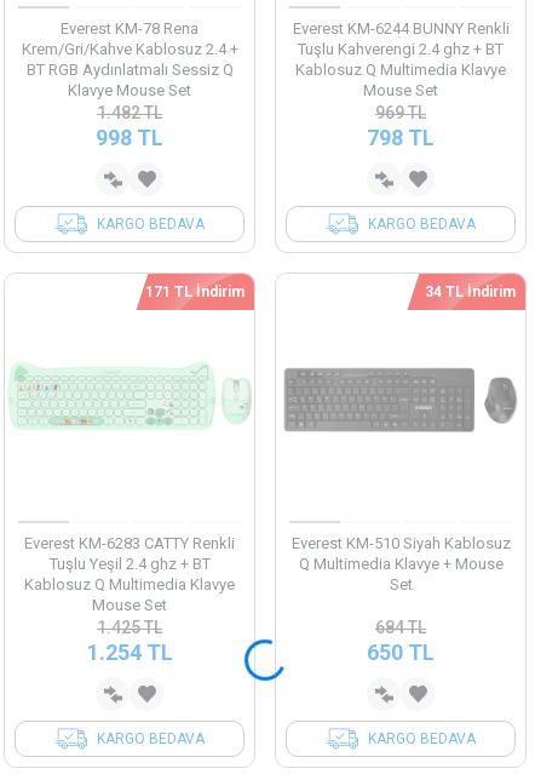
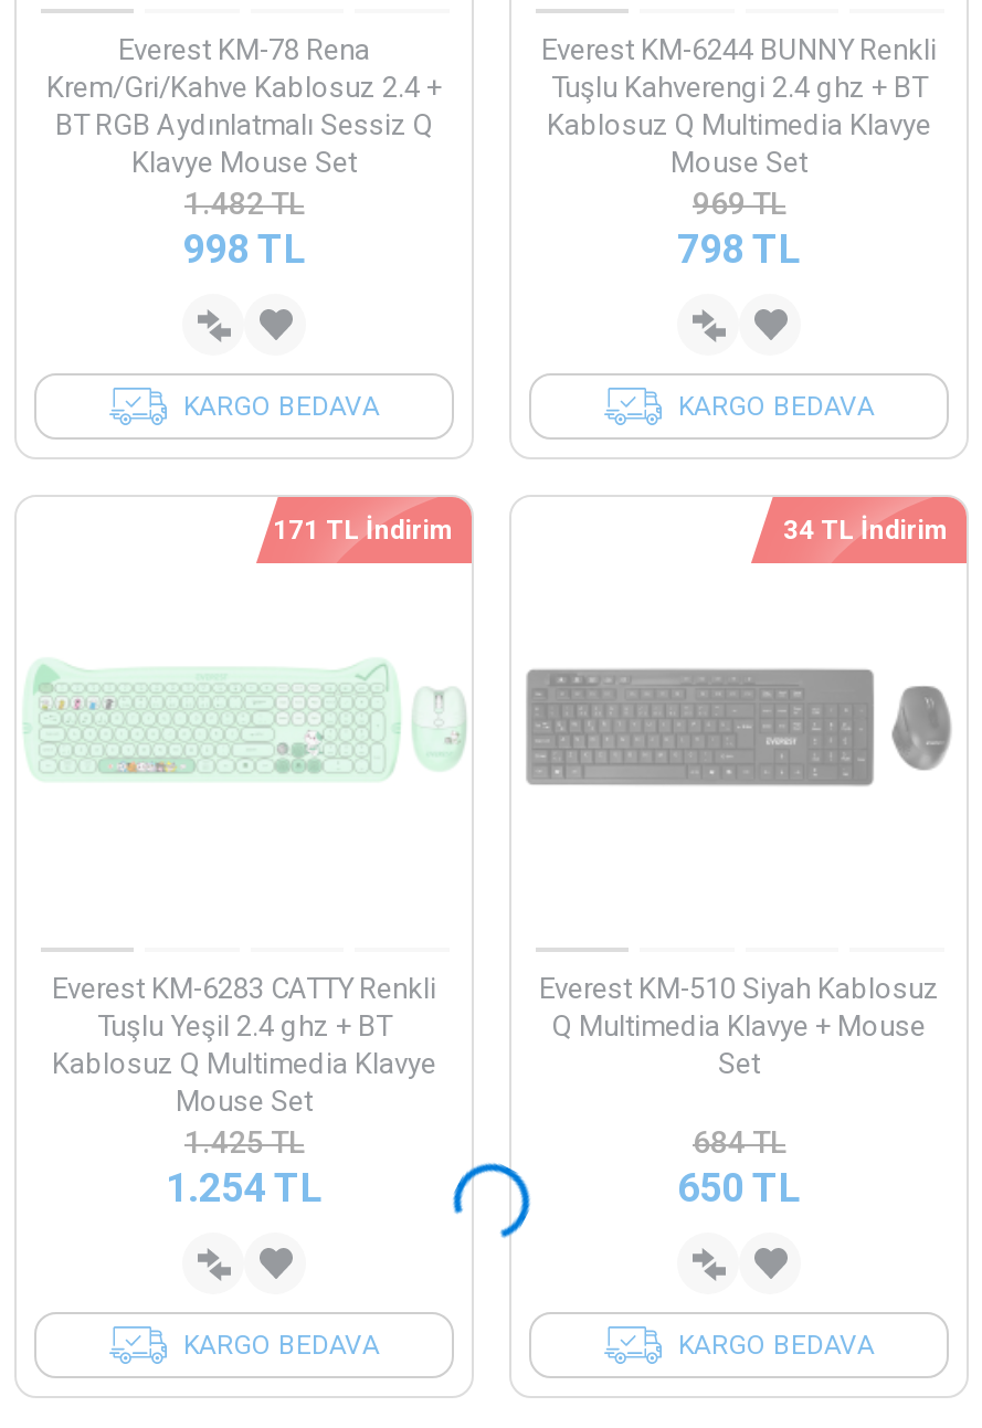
- [image]
+ [image]
